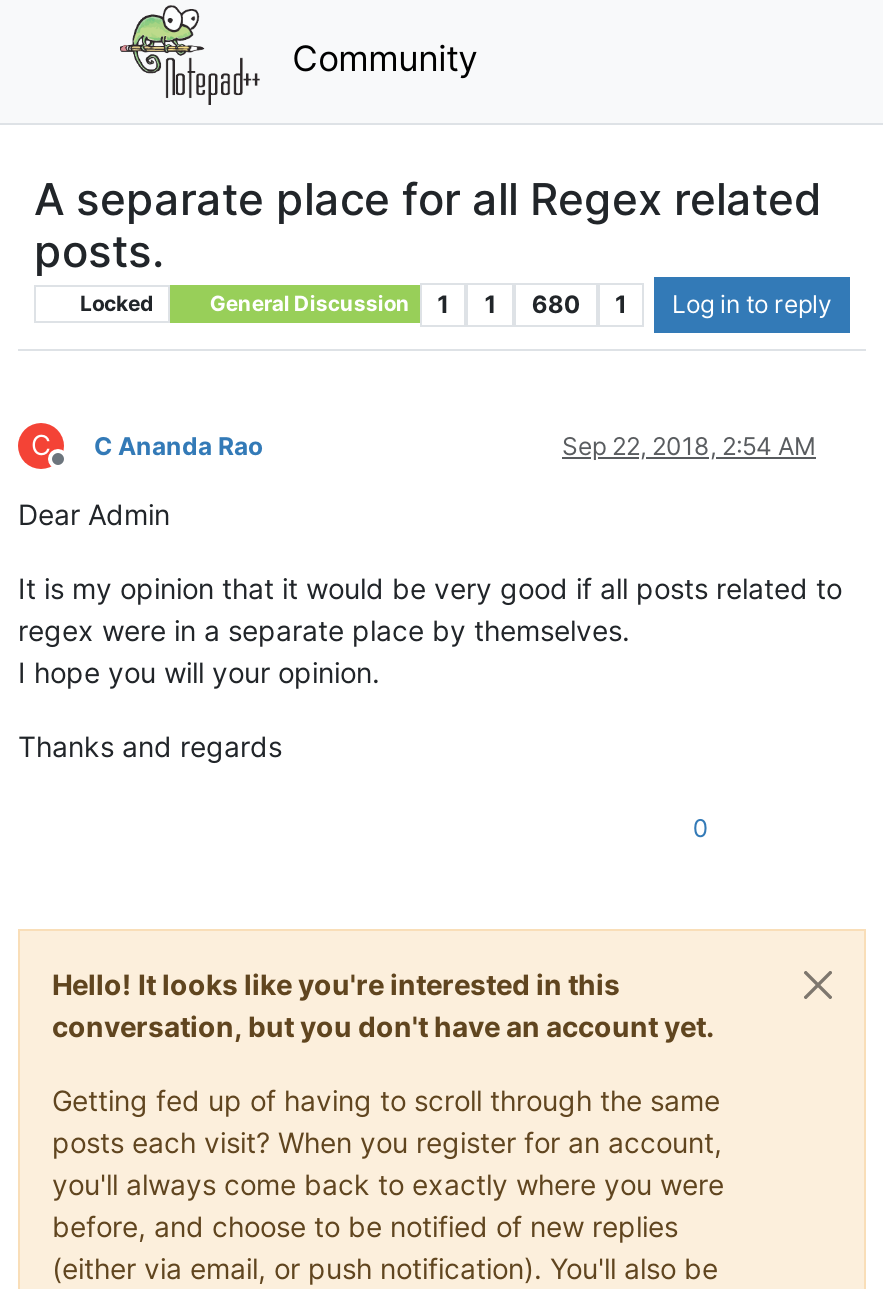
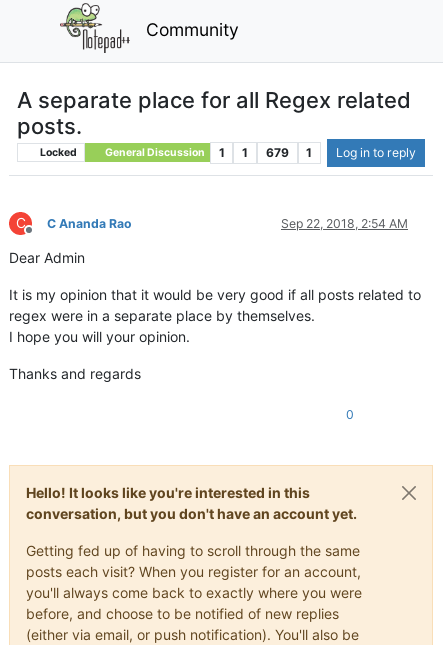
- Locked General Discussion 1 1 680 1 Log in to reply
+ Locked General Discussion 1 1 679 1 Log in to reply
